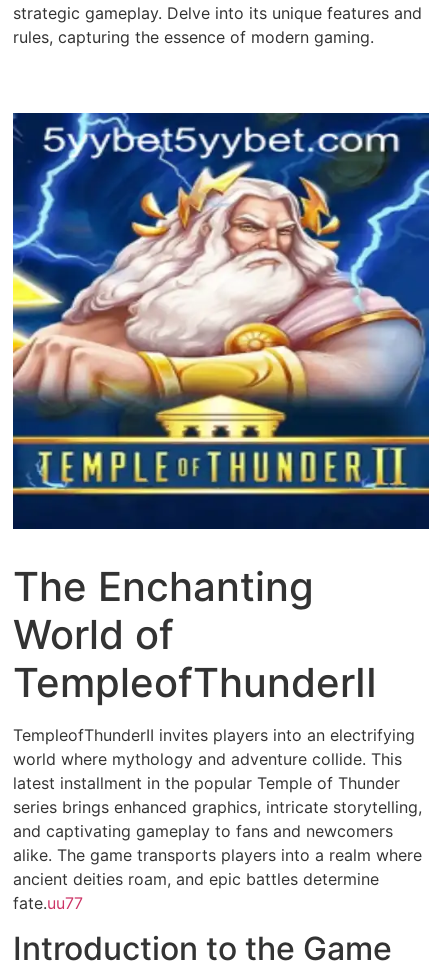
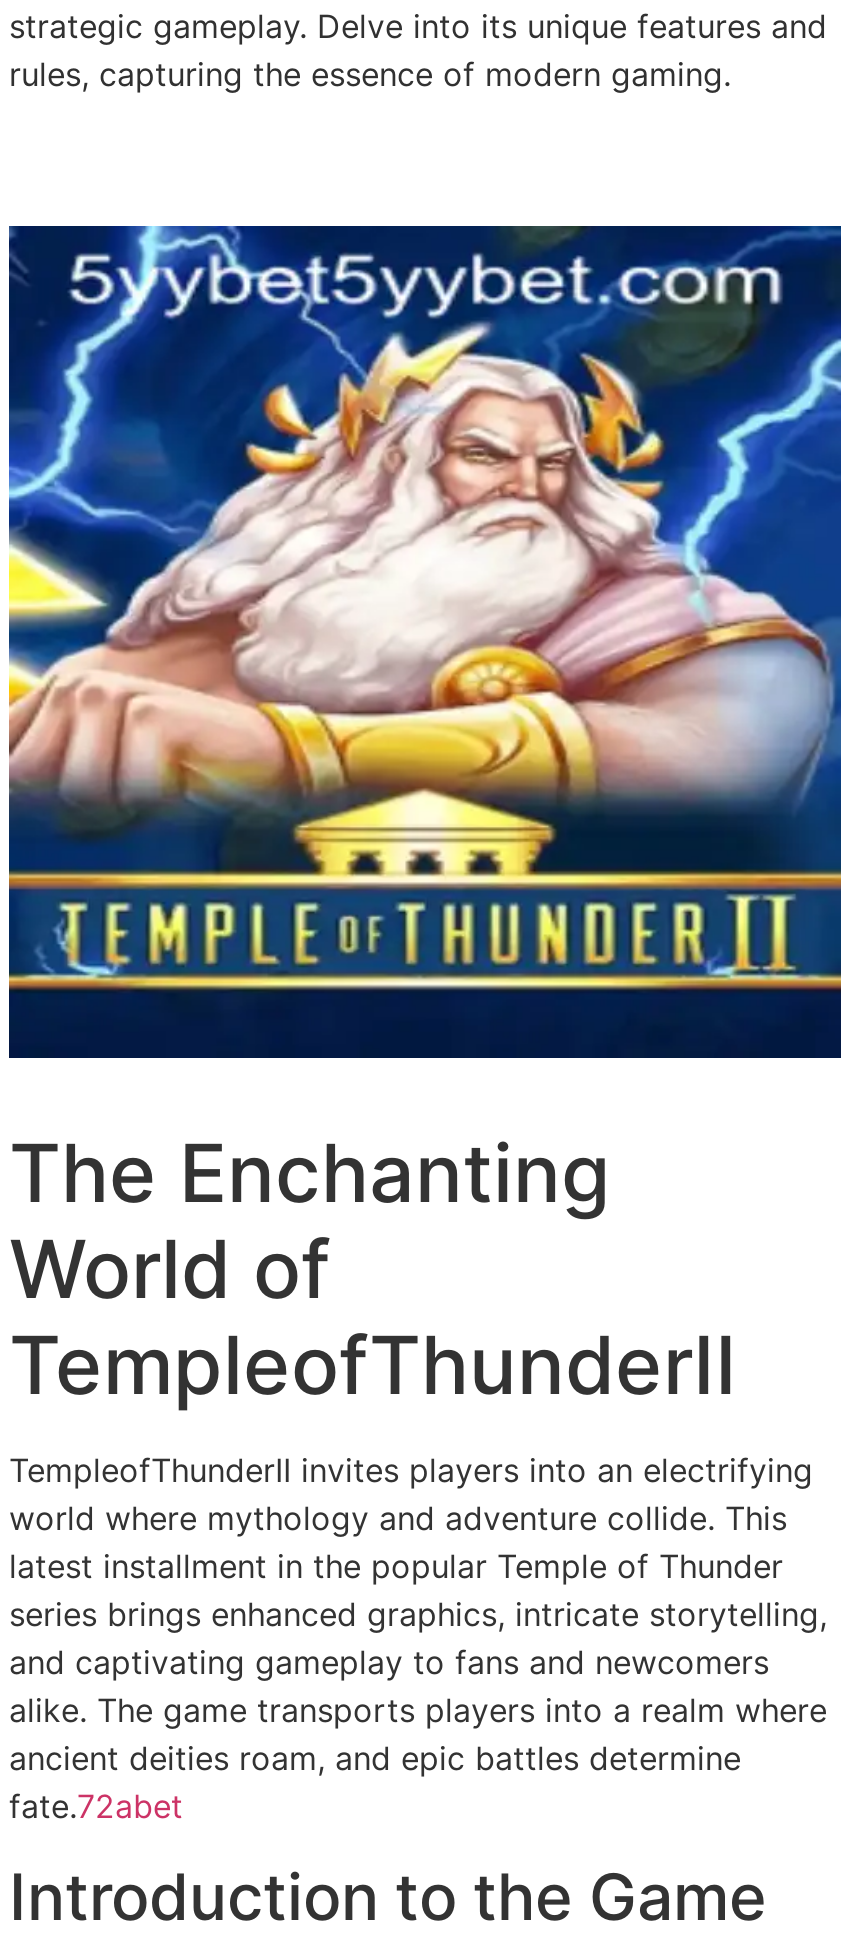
- fate.uu77
+ fate.72abet
